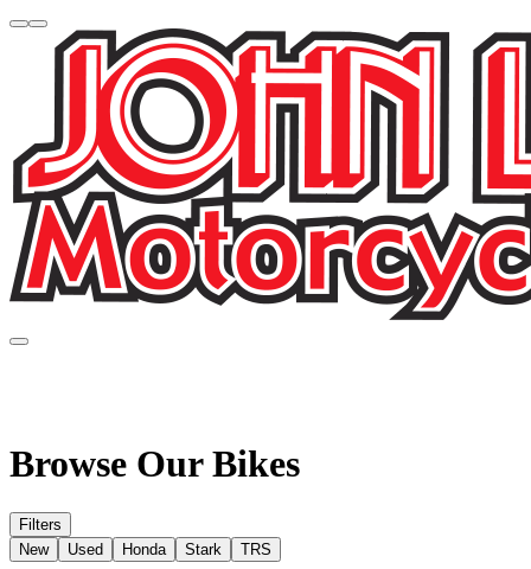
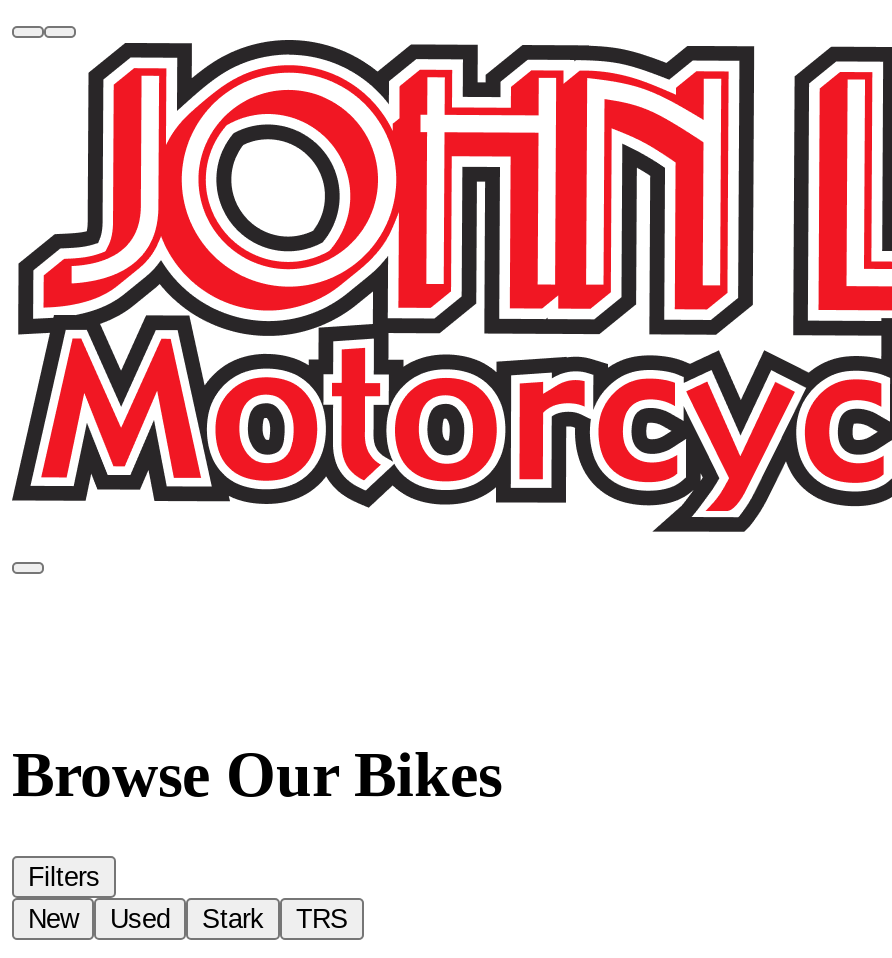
- Honda
